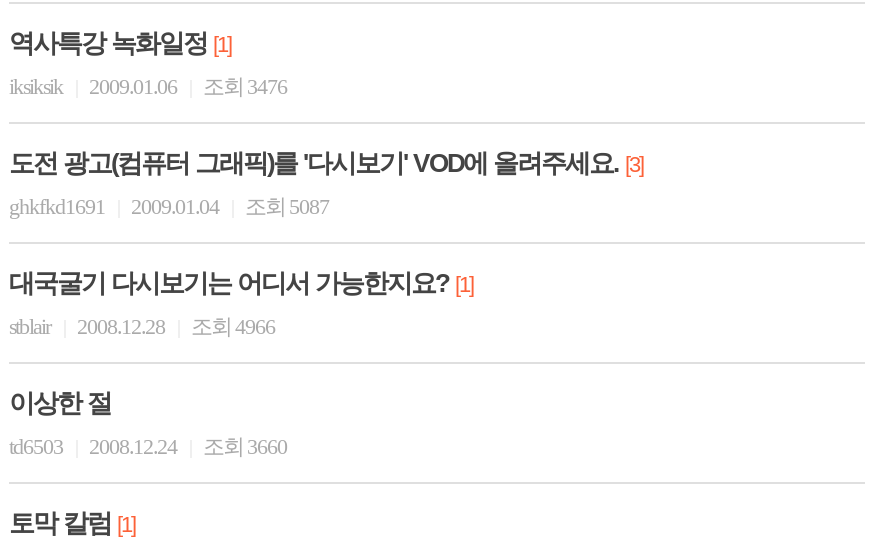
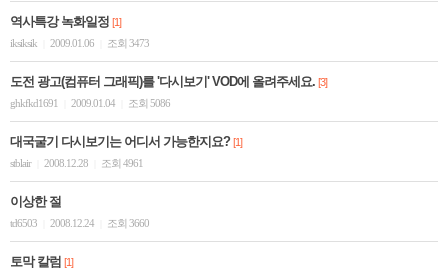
- iksiksik 2009.01.06 조회 3476
+ iksiksik 2009.01.06 조회 3473

- ghkfkd1691 2009.01.04 조회 5087
+ ghkfkd1691 2009.01.04 조회 5086

- stblair 2008.12.28 조회 4966
+ stblair 2008.12.28 조회 4961
